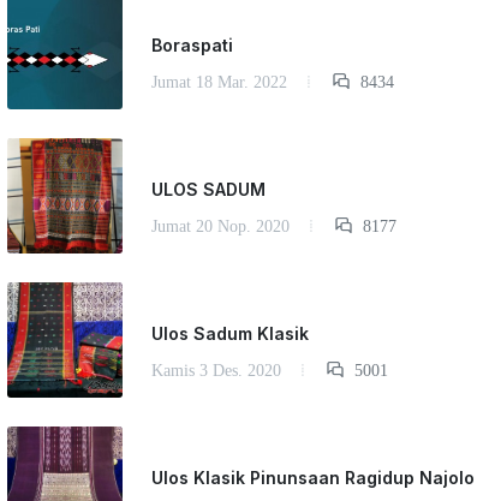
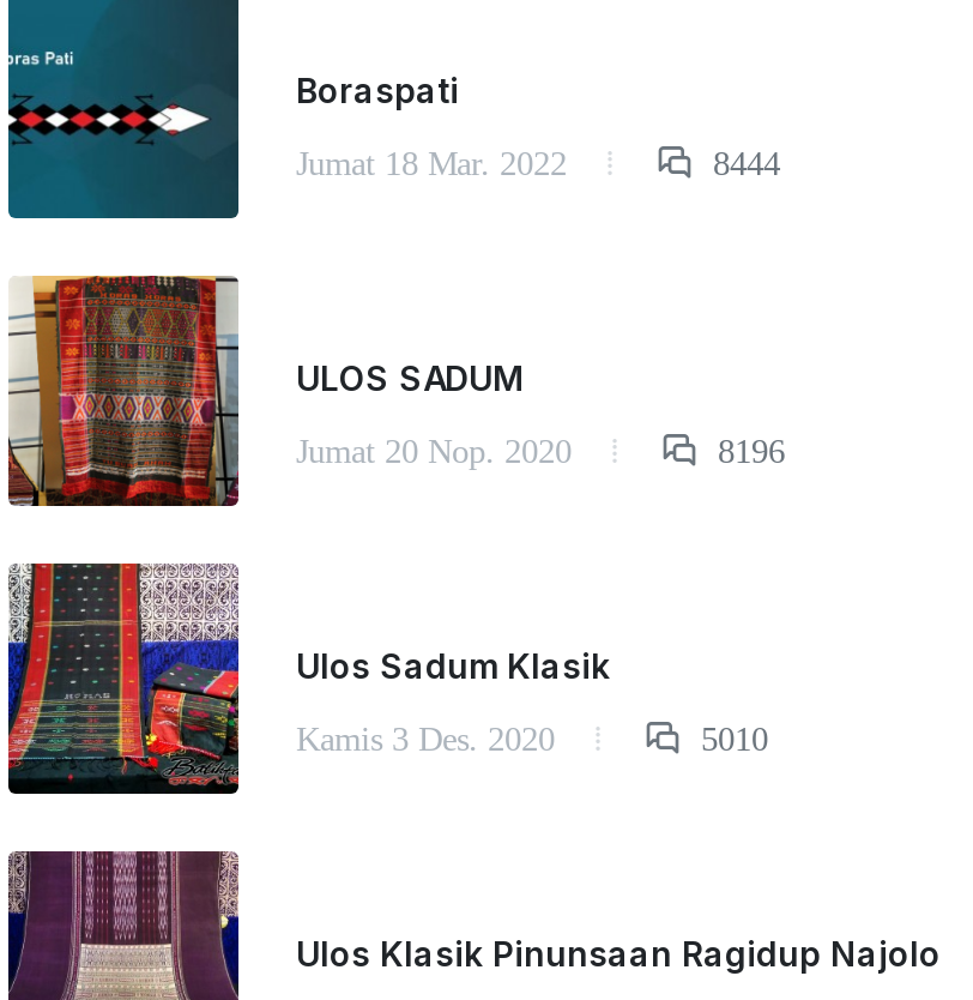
- 8434
+ 8444

- 8177
+ 8196

- 5001
+ 5010
